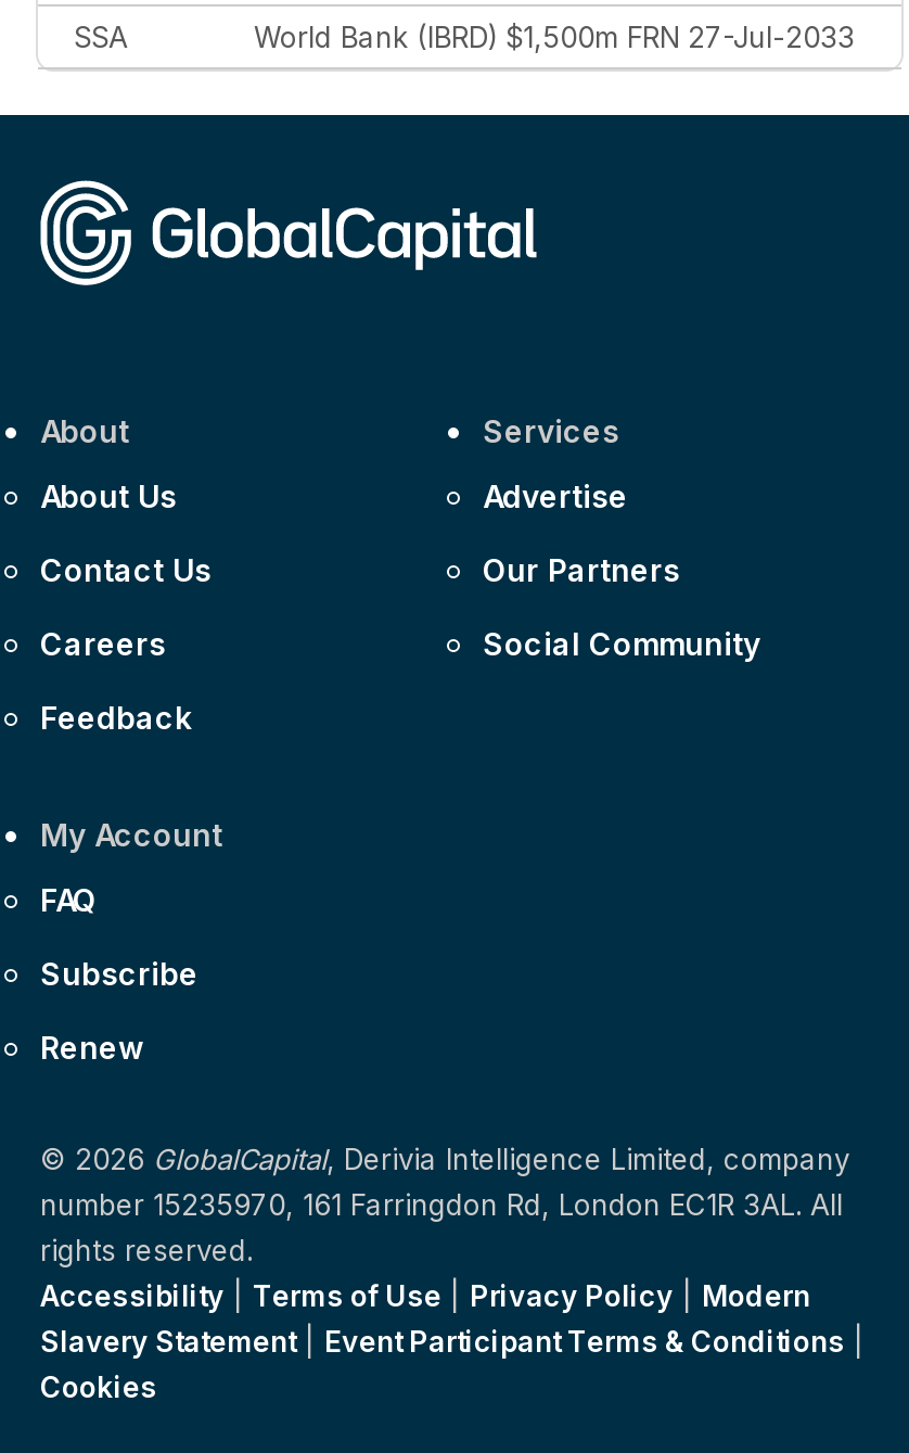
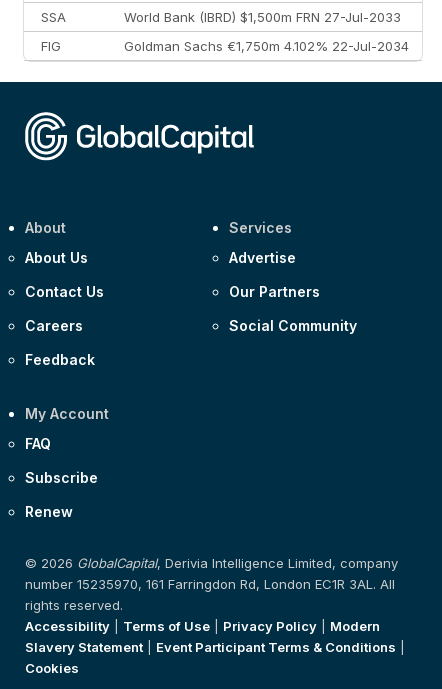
+ FIG
+ Goldman Sachs €1,750m 4.102% 22-Jul-2034
